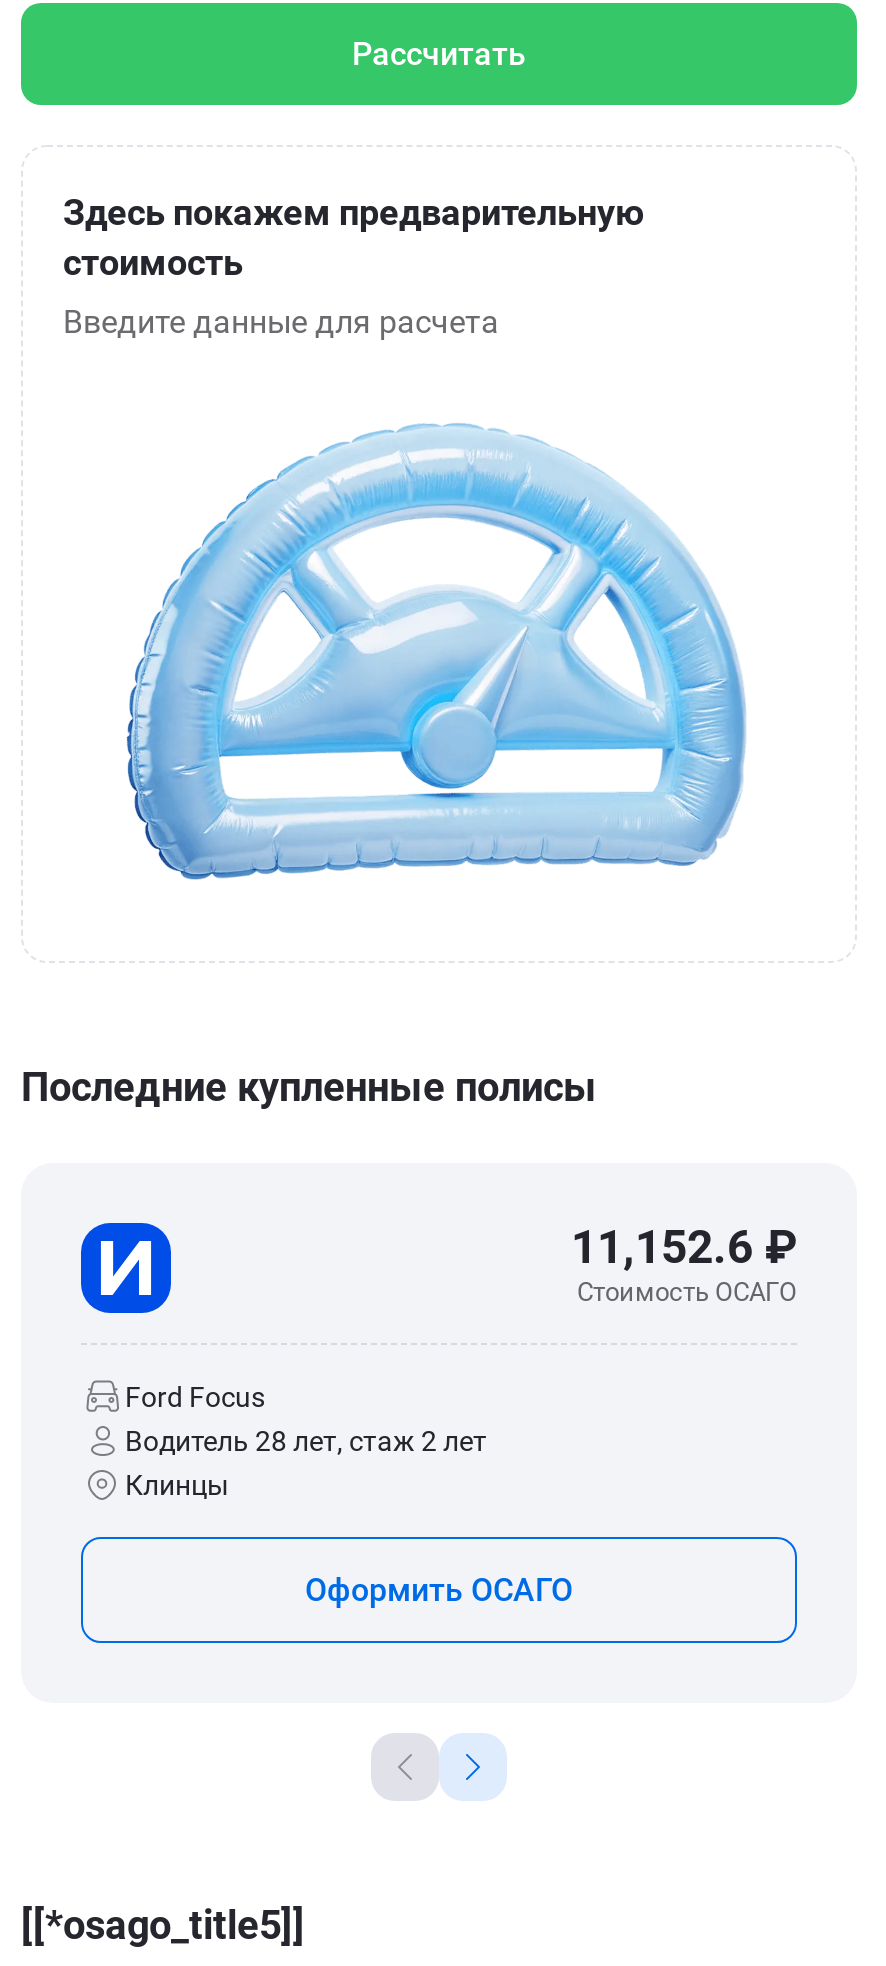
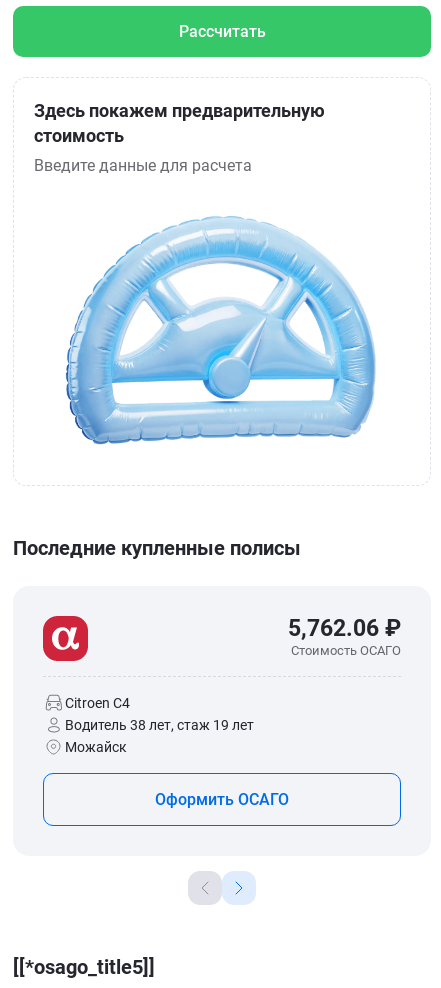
- [image]
- Ford Focus
- Водитель 28 лет, стаж 2 лет
- Клинцы
+ [image]
+ Citroen C4
+ Водитель 38 лет, стаж 19 лет
+ Можайск

- 11,152.6 ₽
+ 5,762.06 ₽
